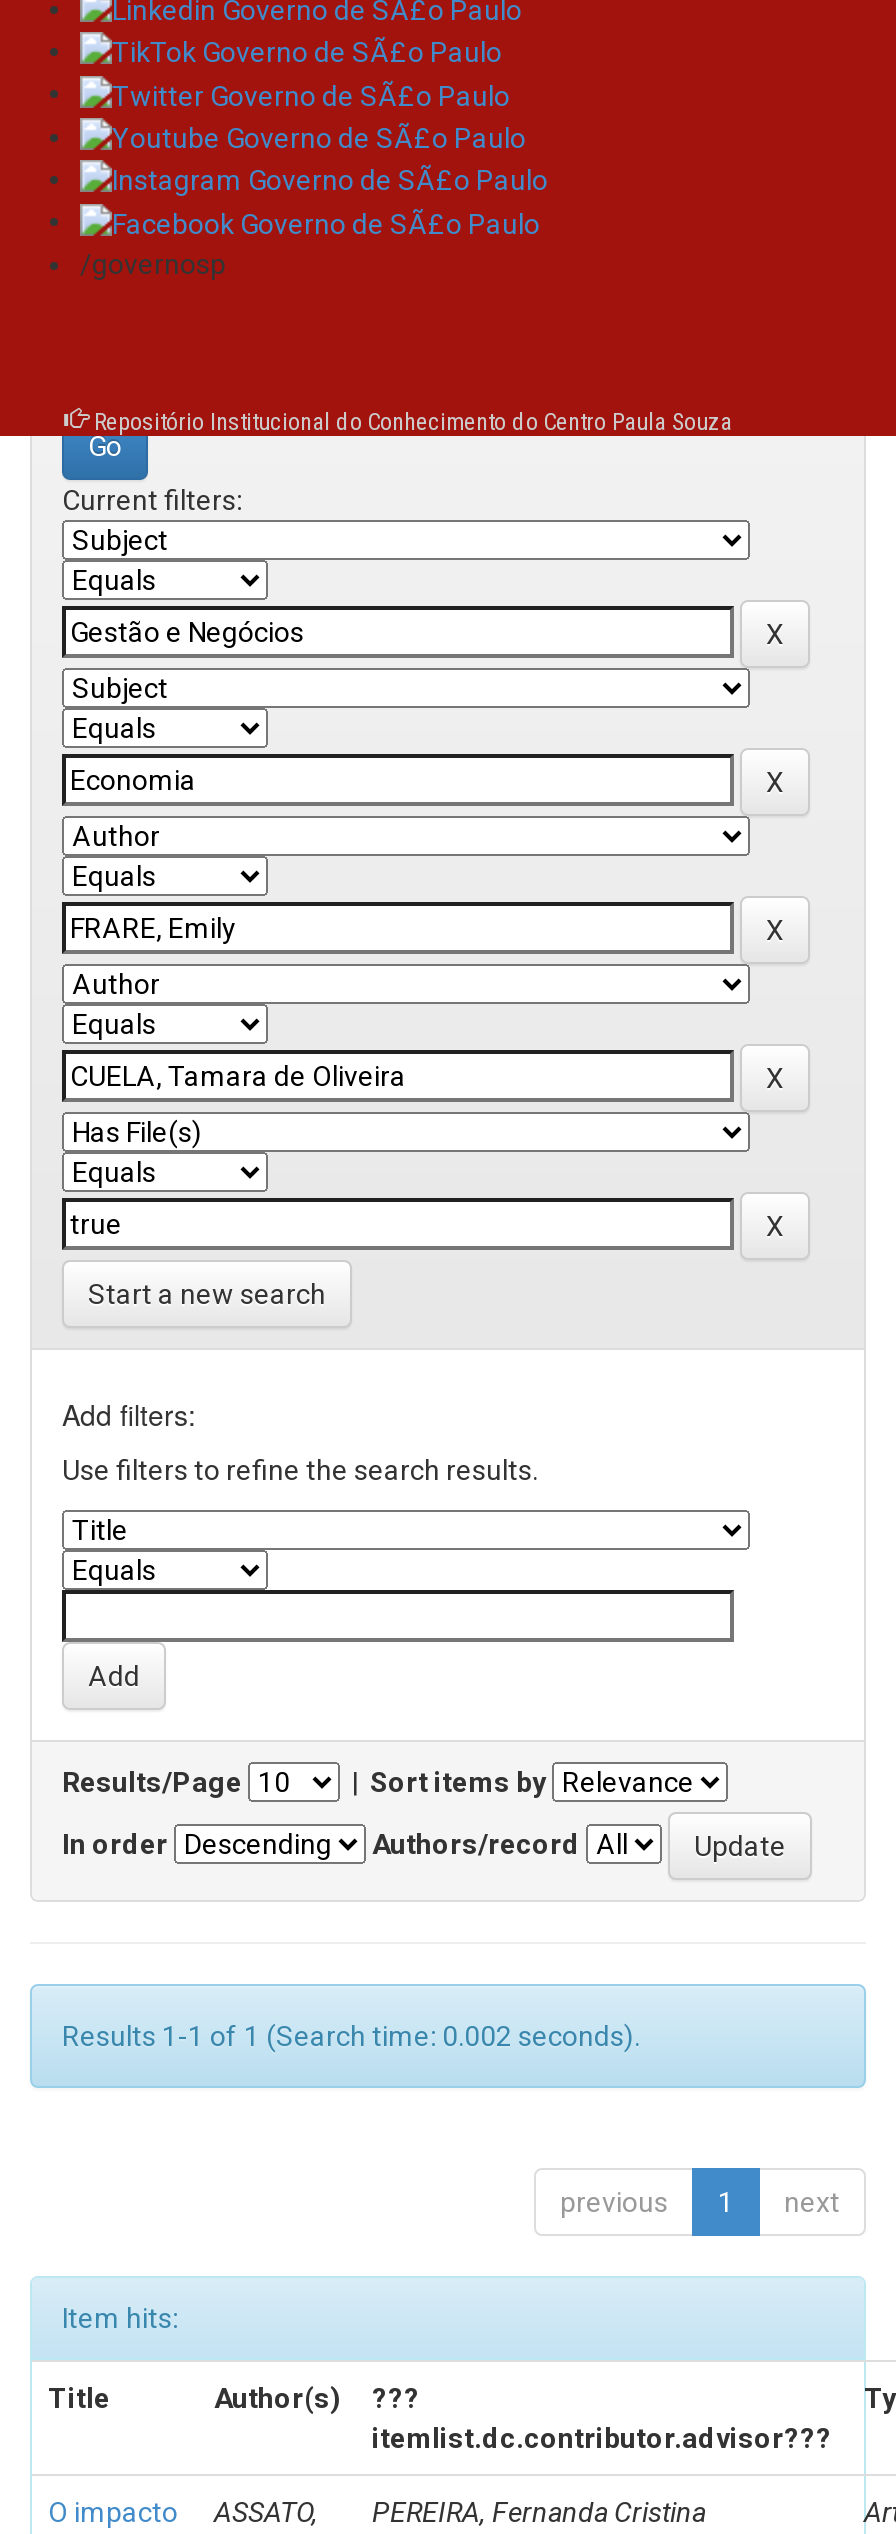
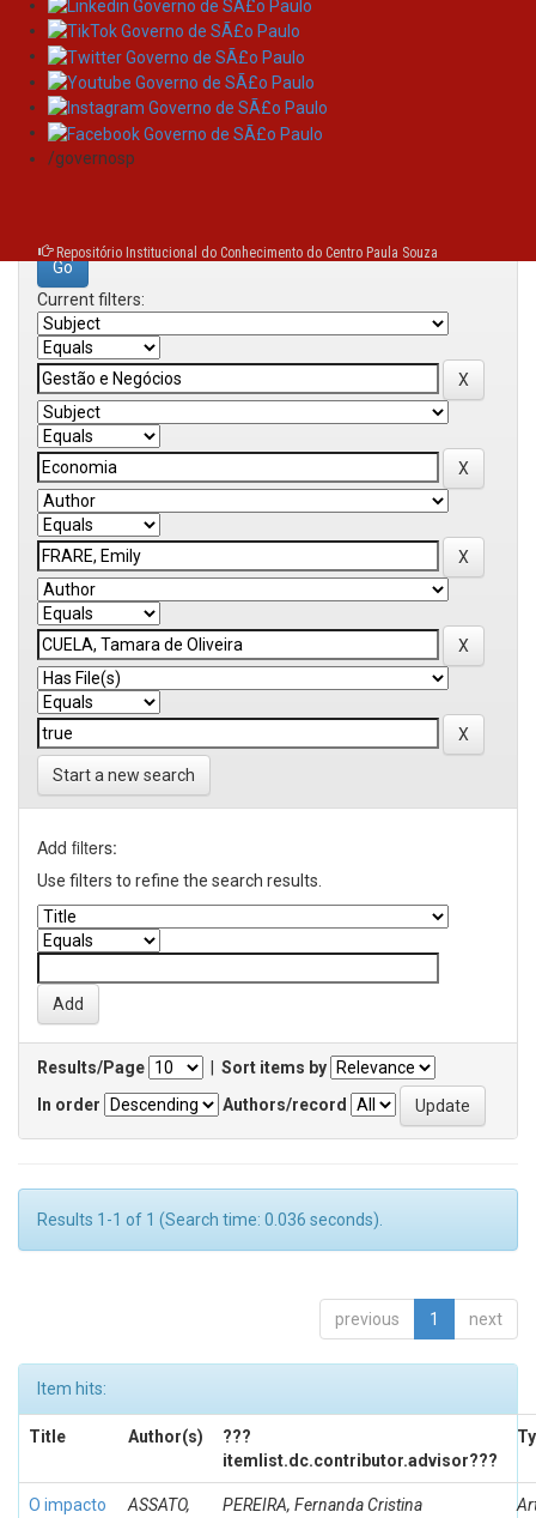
- Results 1-1 of 1 (Search time: 0.002 seconds).
+ Results 1-1 of 1 (Search time: 0.036 seconds).
